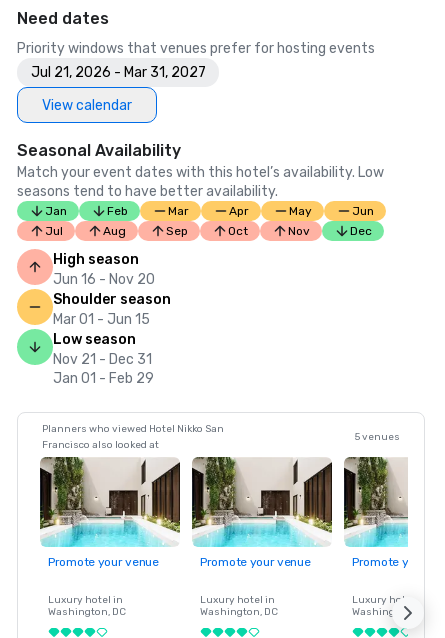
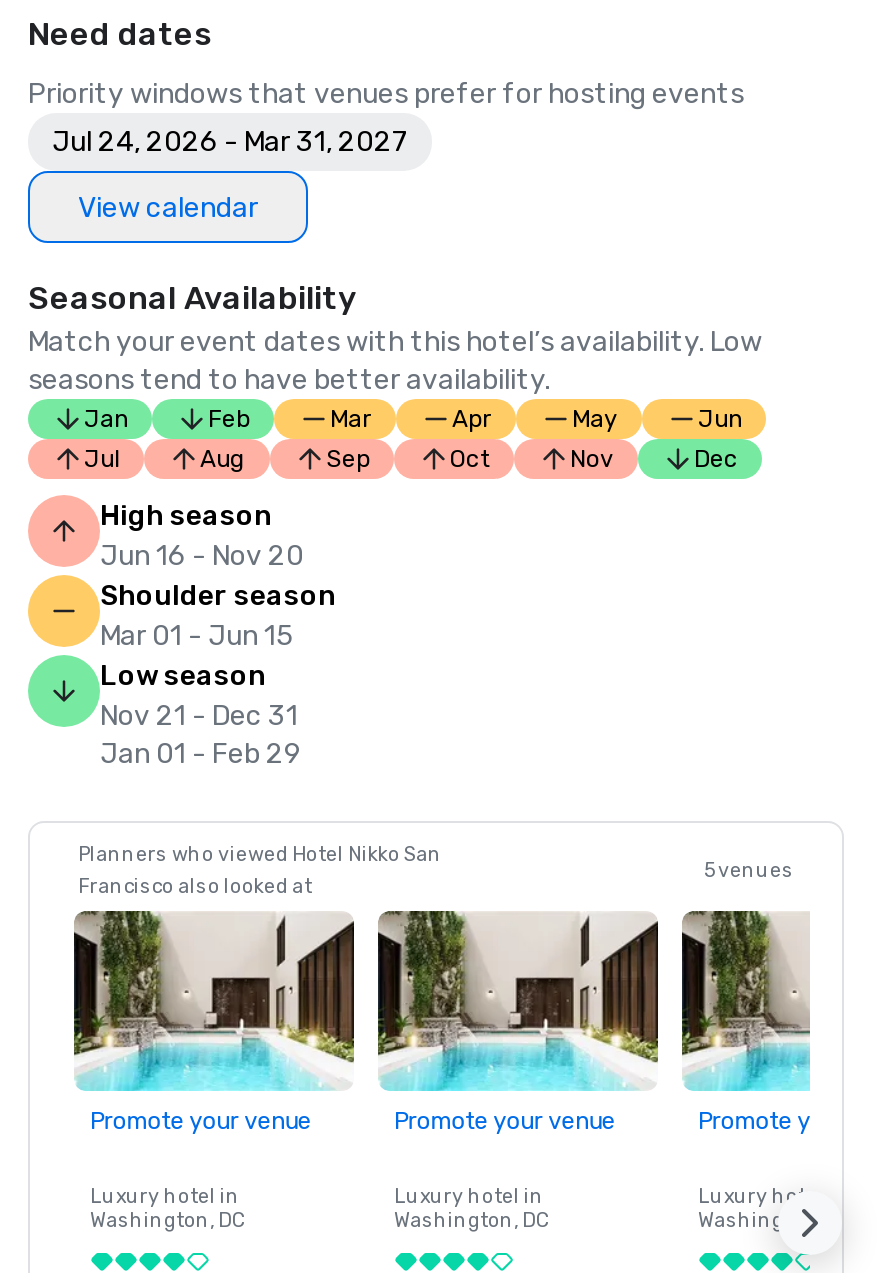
- Jul 21, 2026 - Mar 31, 2027
+ Jul 24, 2026 - Mar 31, 2027
